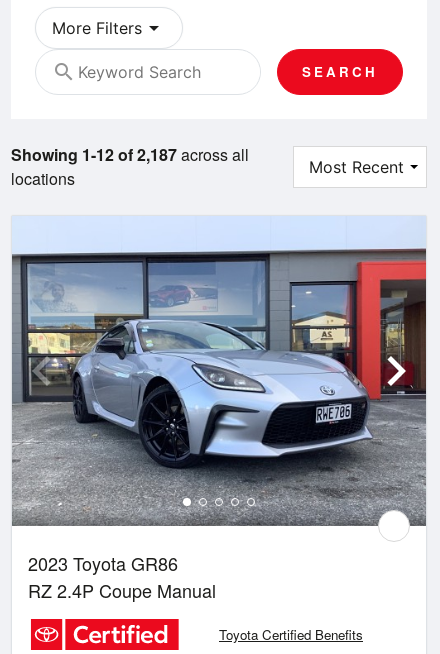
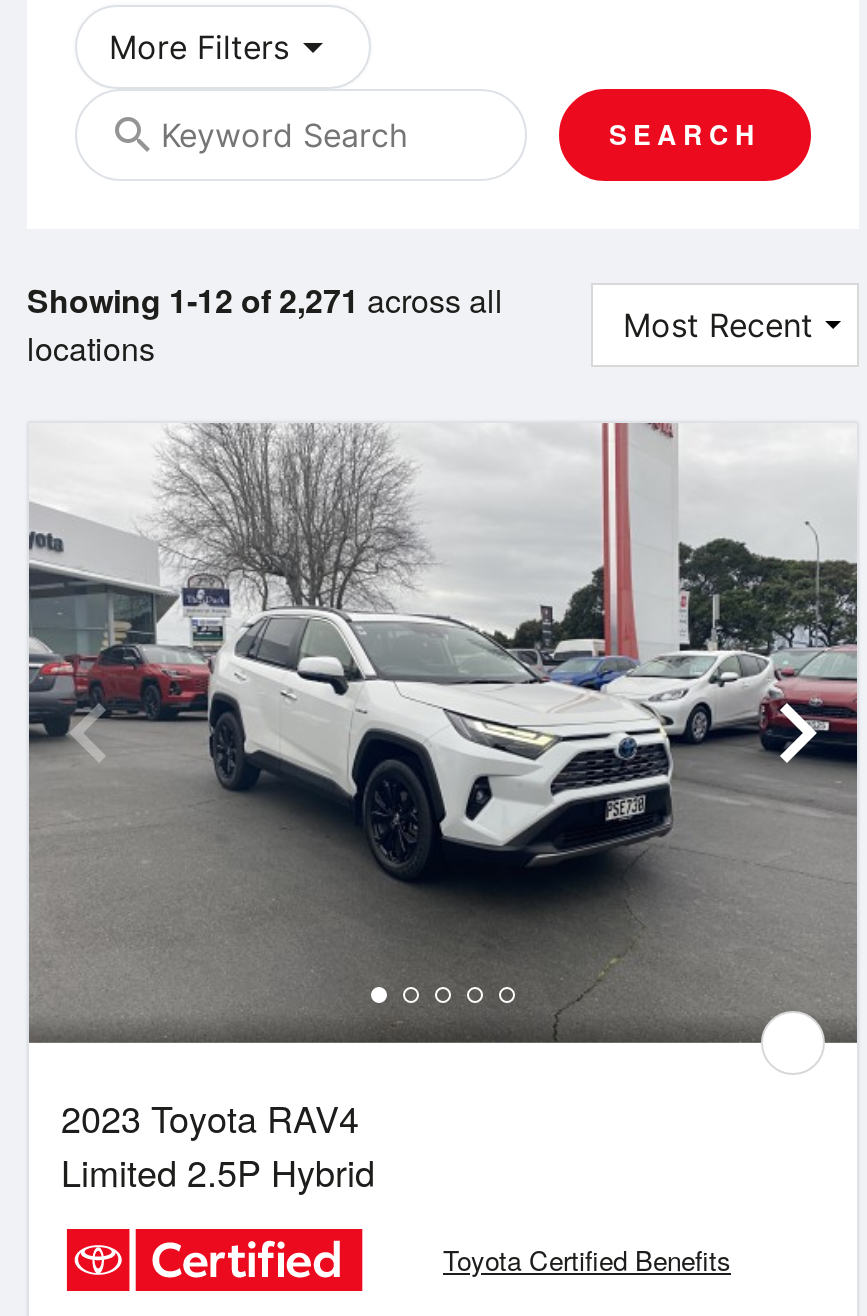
- Showing 1-12 of 2,187 across all
+ Showing 1-12 of 2,271 across all

- [image]
- 2023 Toyota GR86
- RZ 2.4P Coupe Manual
+ [image]
+ 2023 Toyota RAV4
+ Limited 2.5P Hybrid
